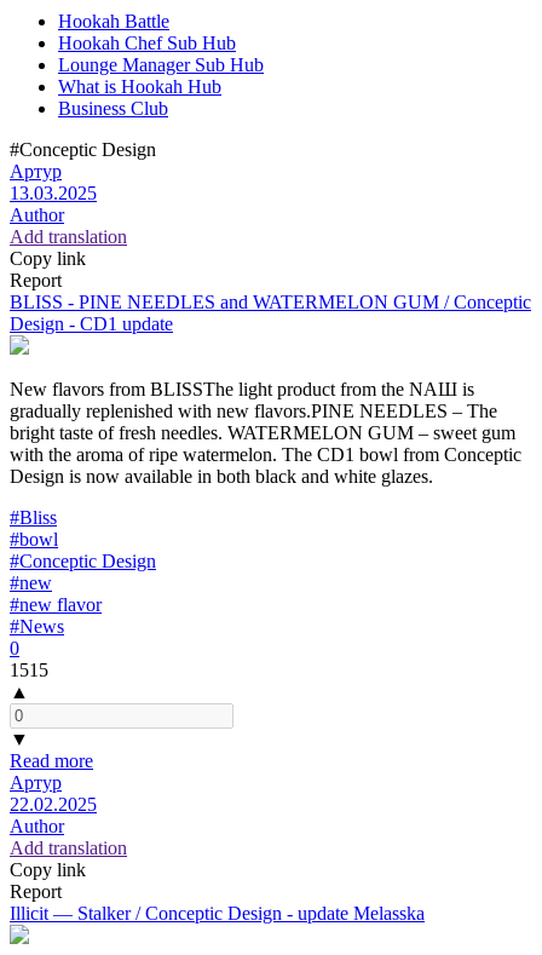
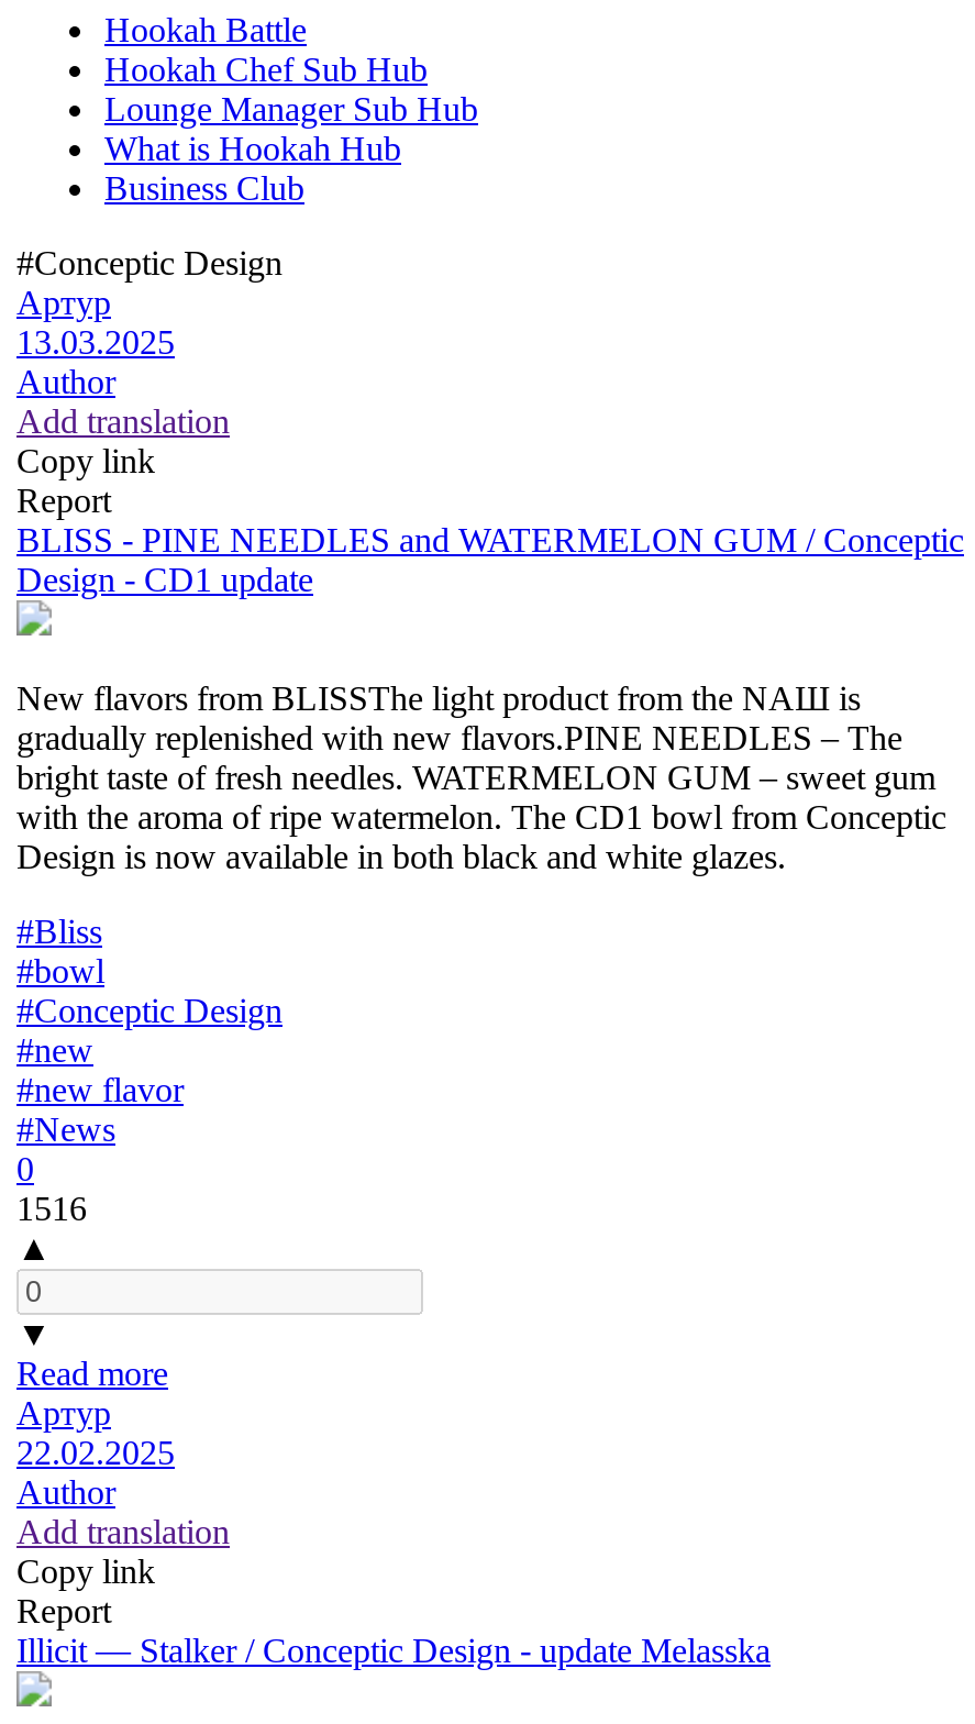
- 1515
+ 1516
